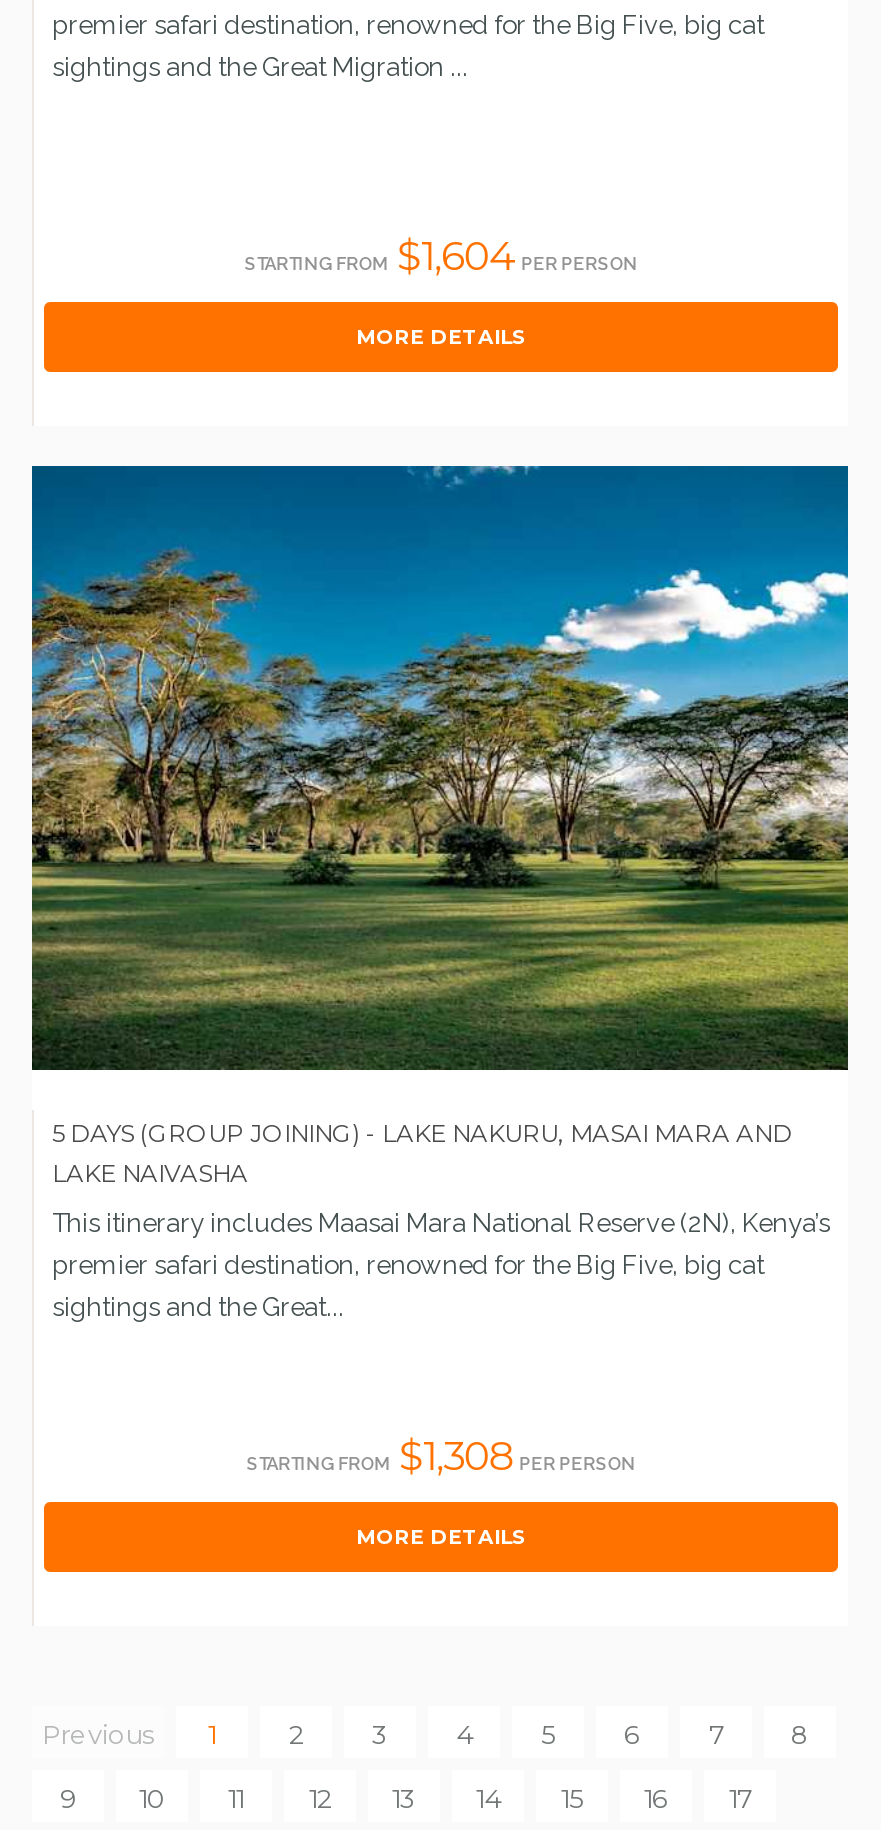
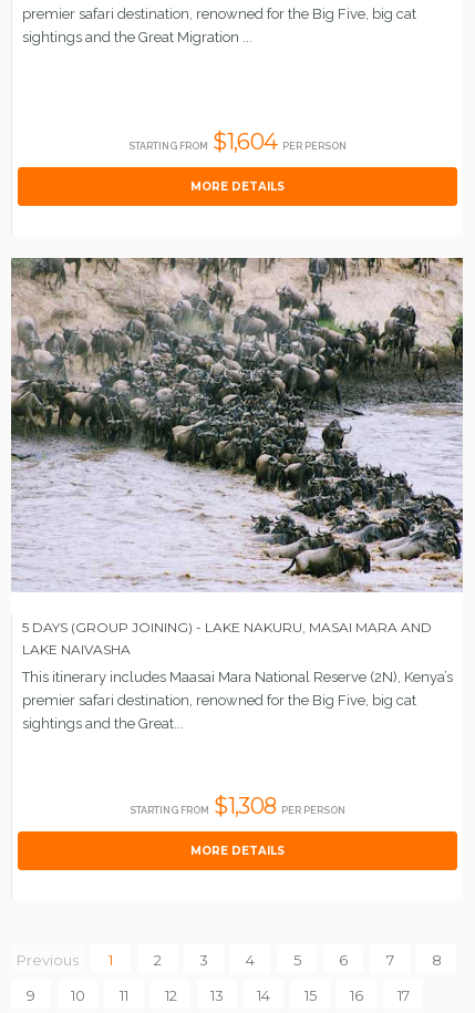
- [image]
+ [image]
